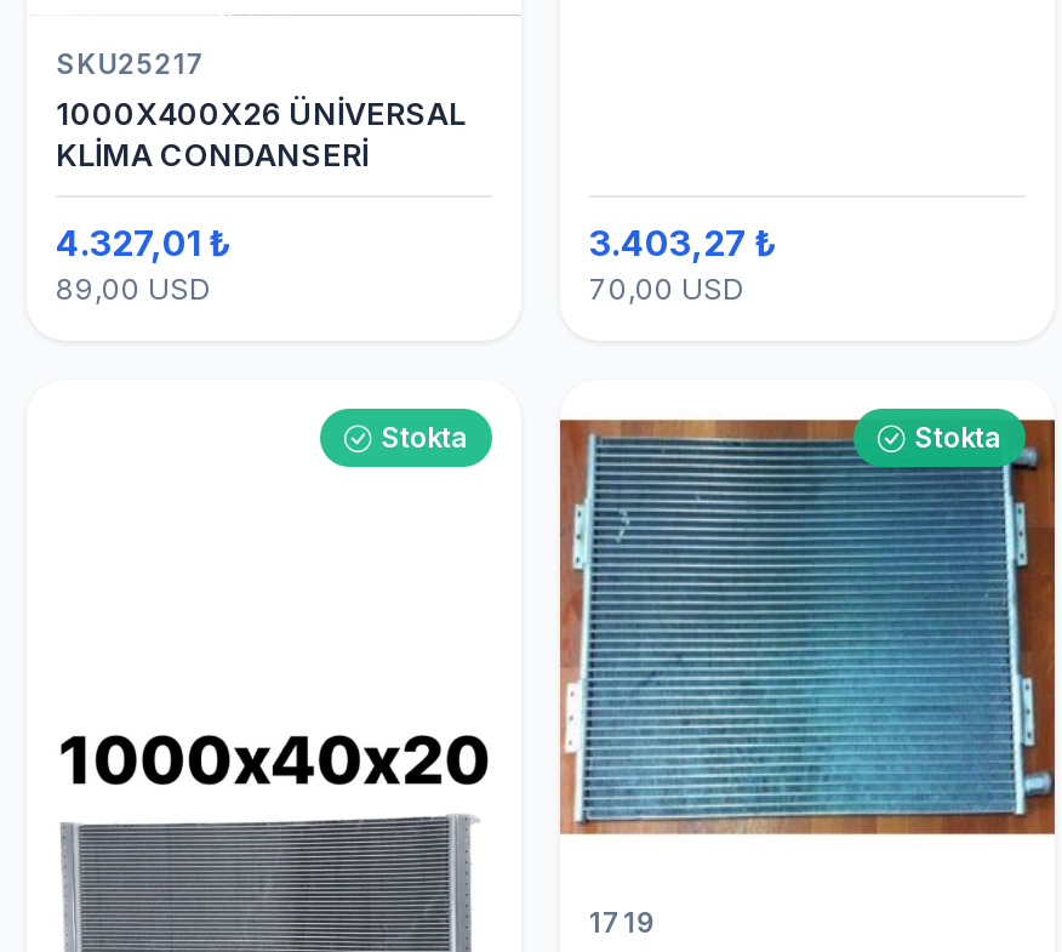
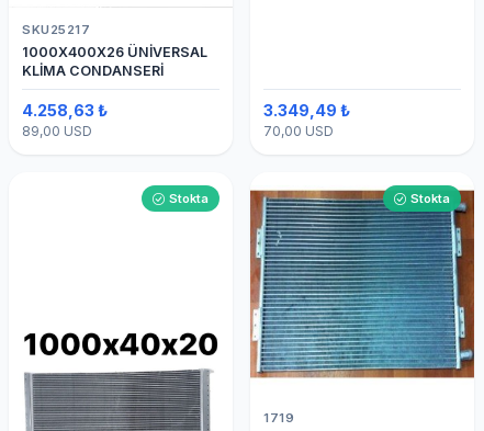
- 4.327,01 ₺
+ 4.258,63 ₺

- 3.403,27 ₺
+ 3.349,49 ₺
